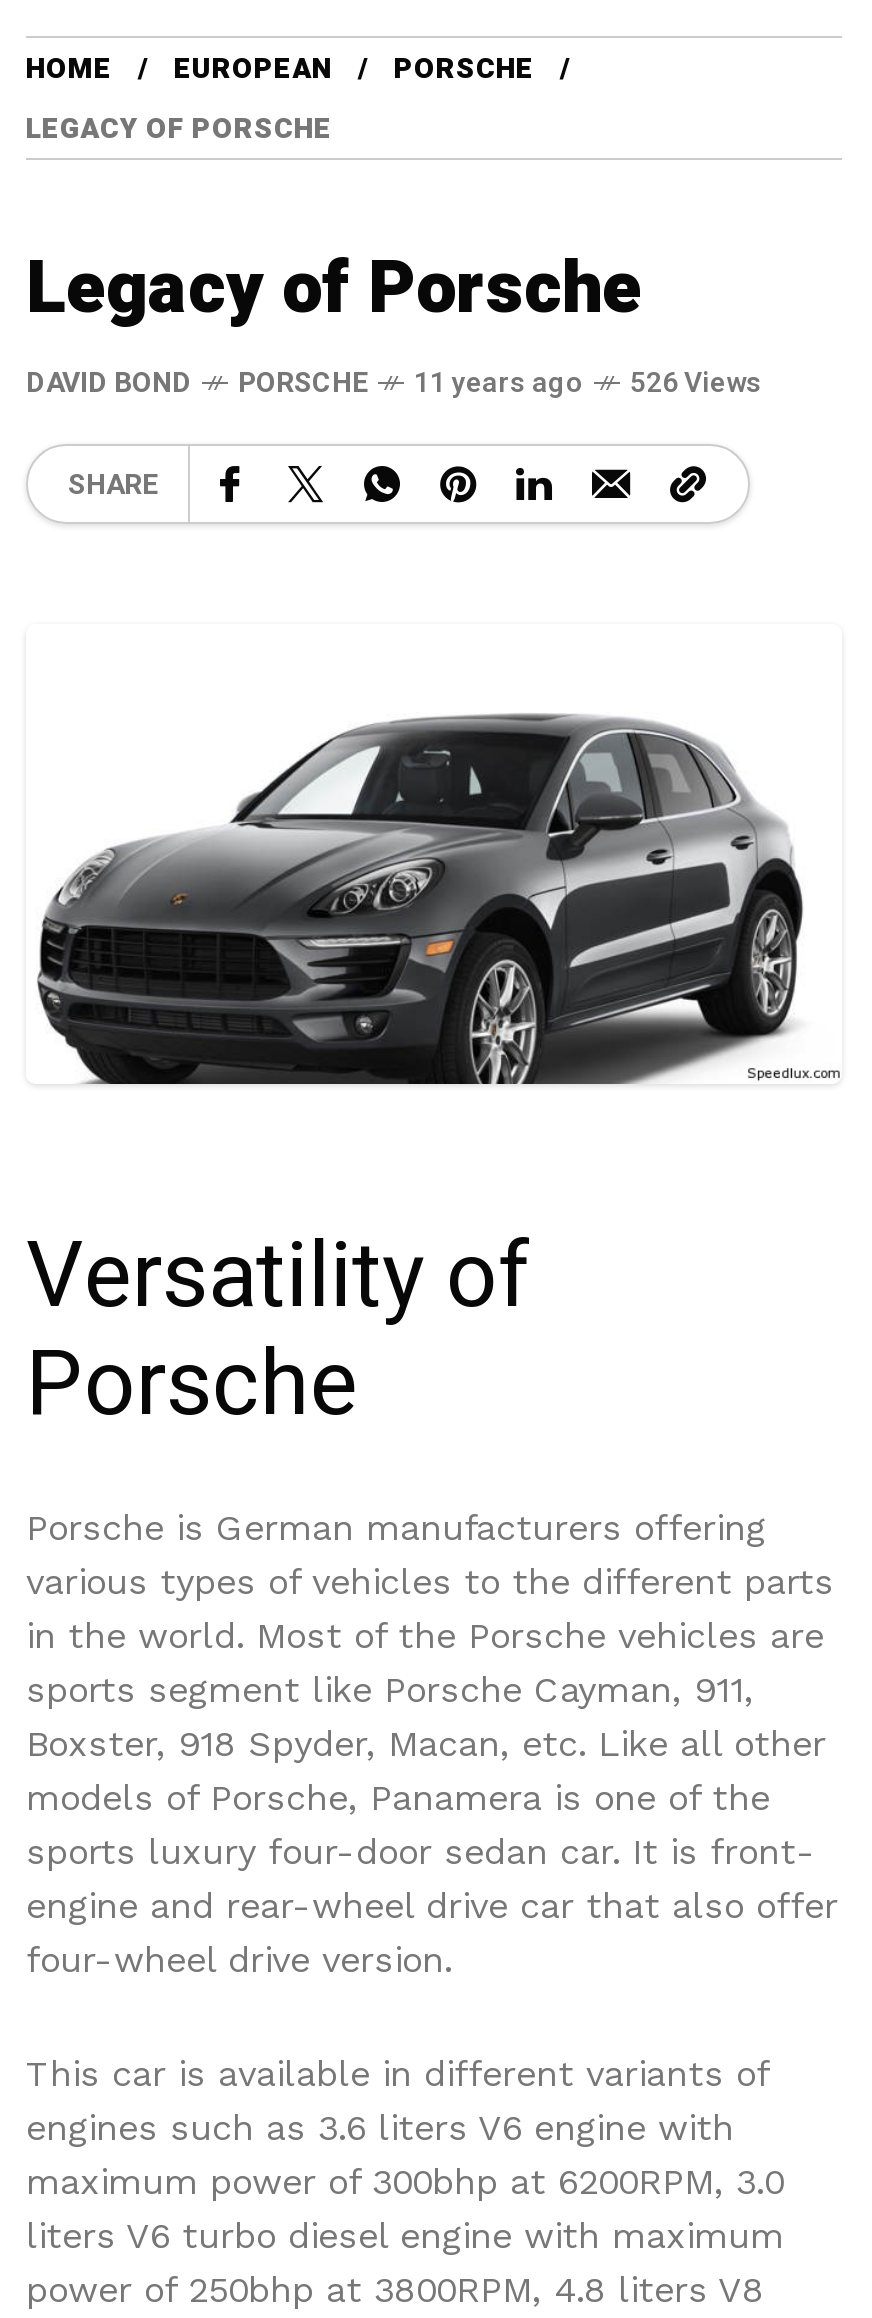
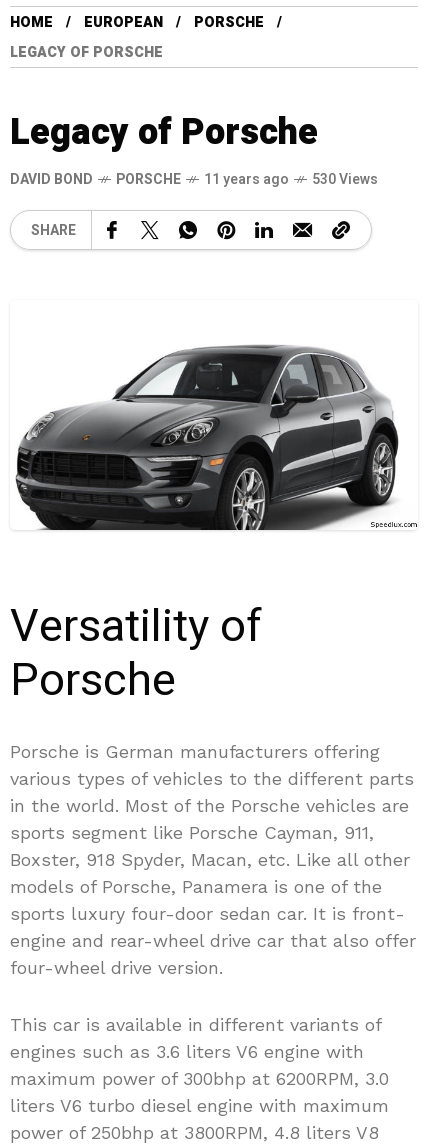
- DAVID BOND PORSCHE 11 years ago 526 Views
+ DAVID BOND PORSCHE 11 years ago 530 Views
